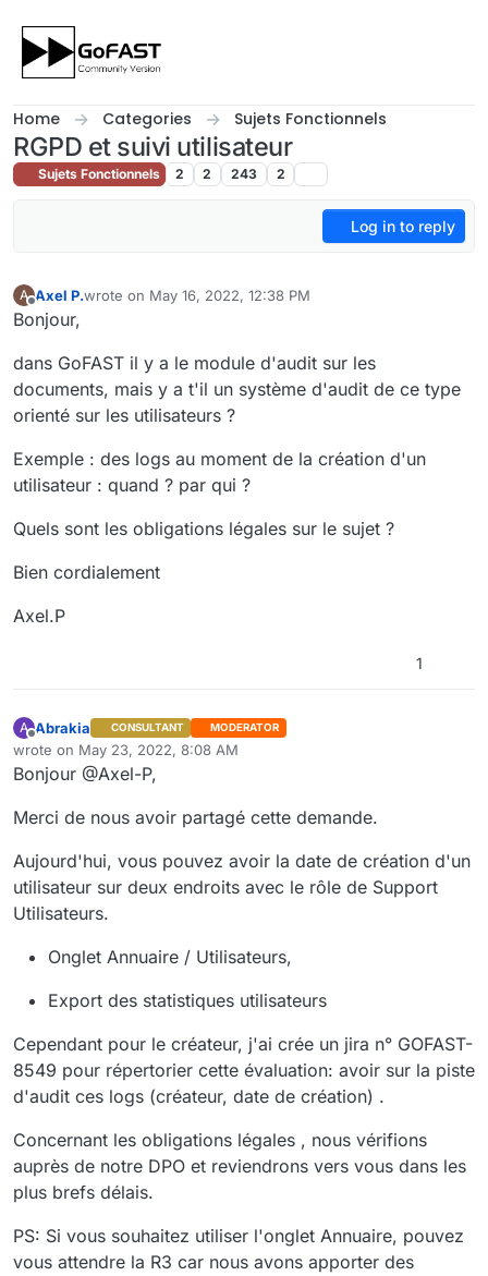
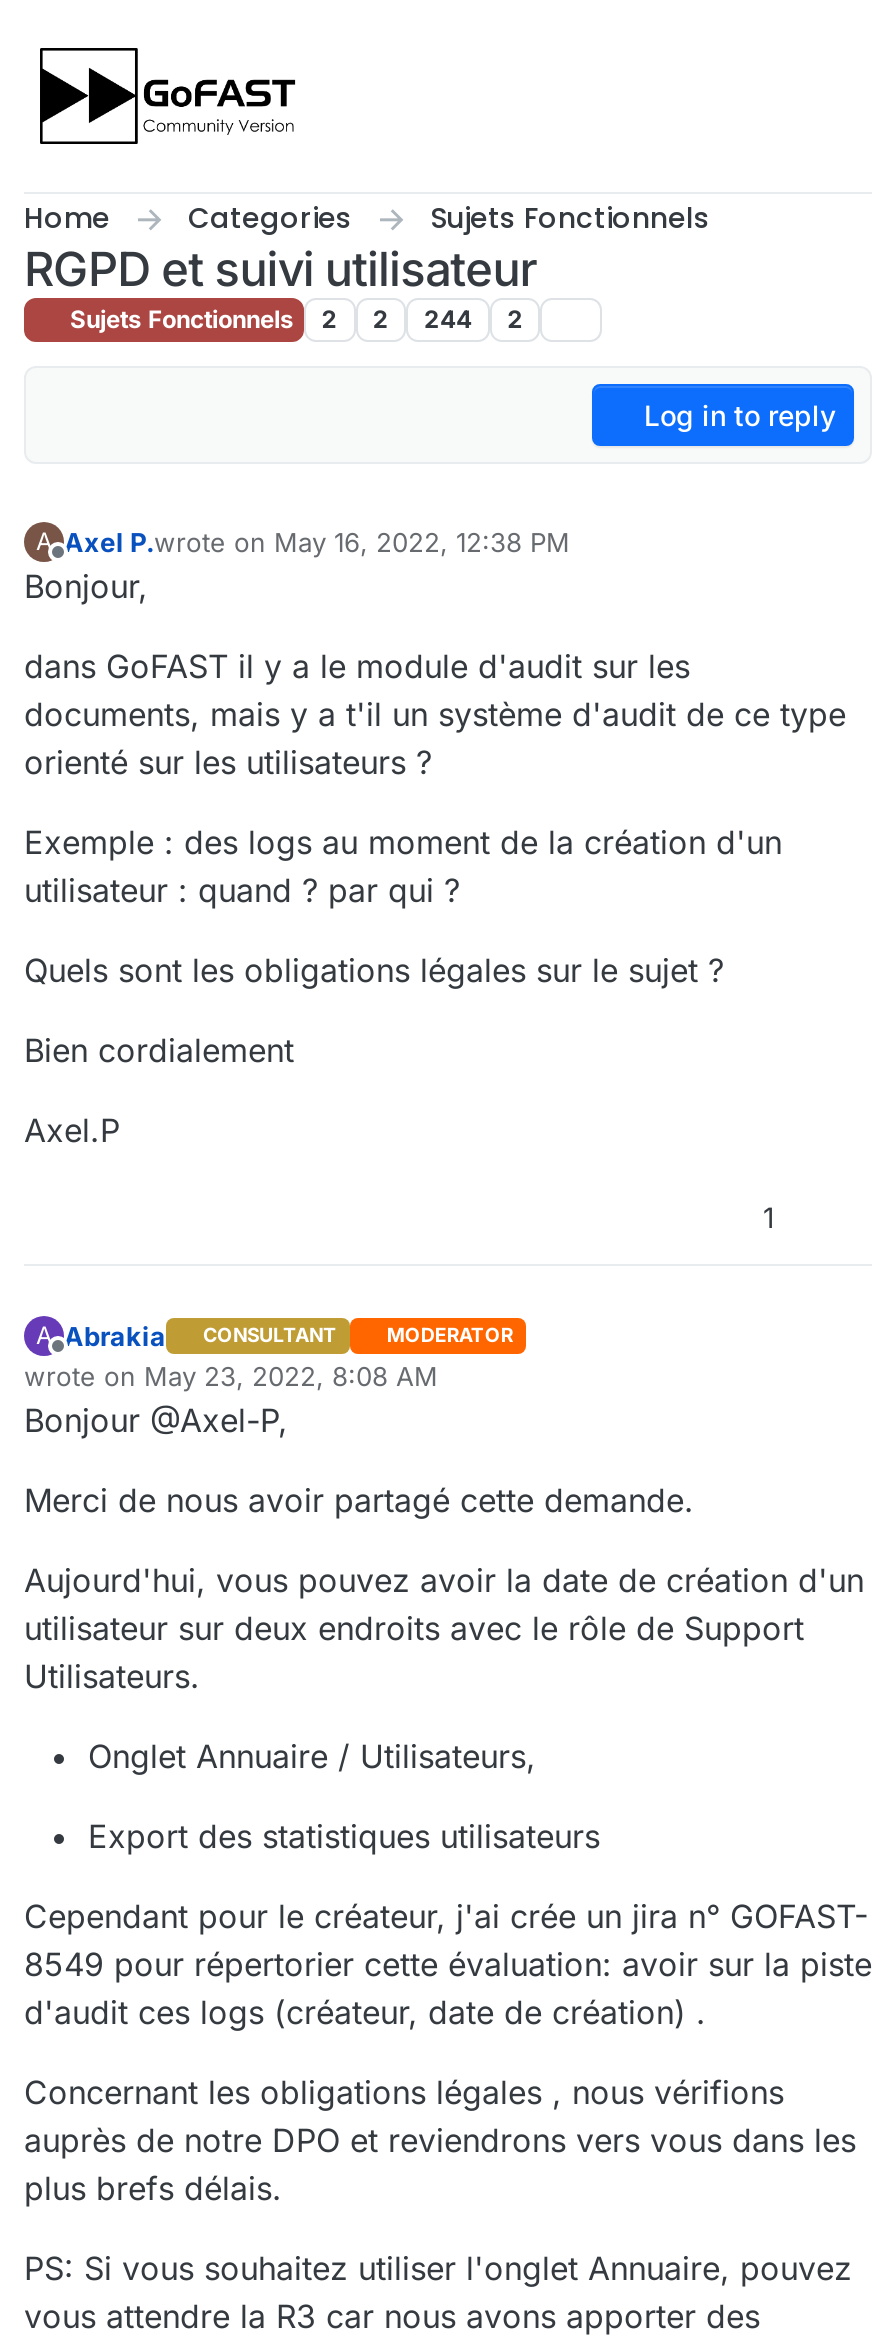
- Sujets Fonctionnels 2 2 243 2
+ Sujets Fonctionnels 2 2 244 2
